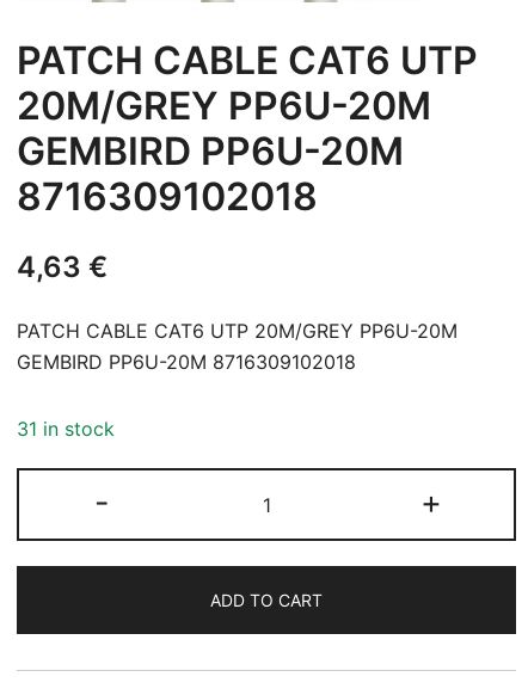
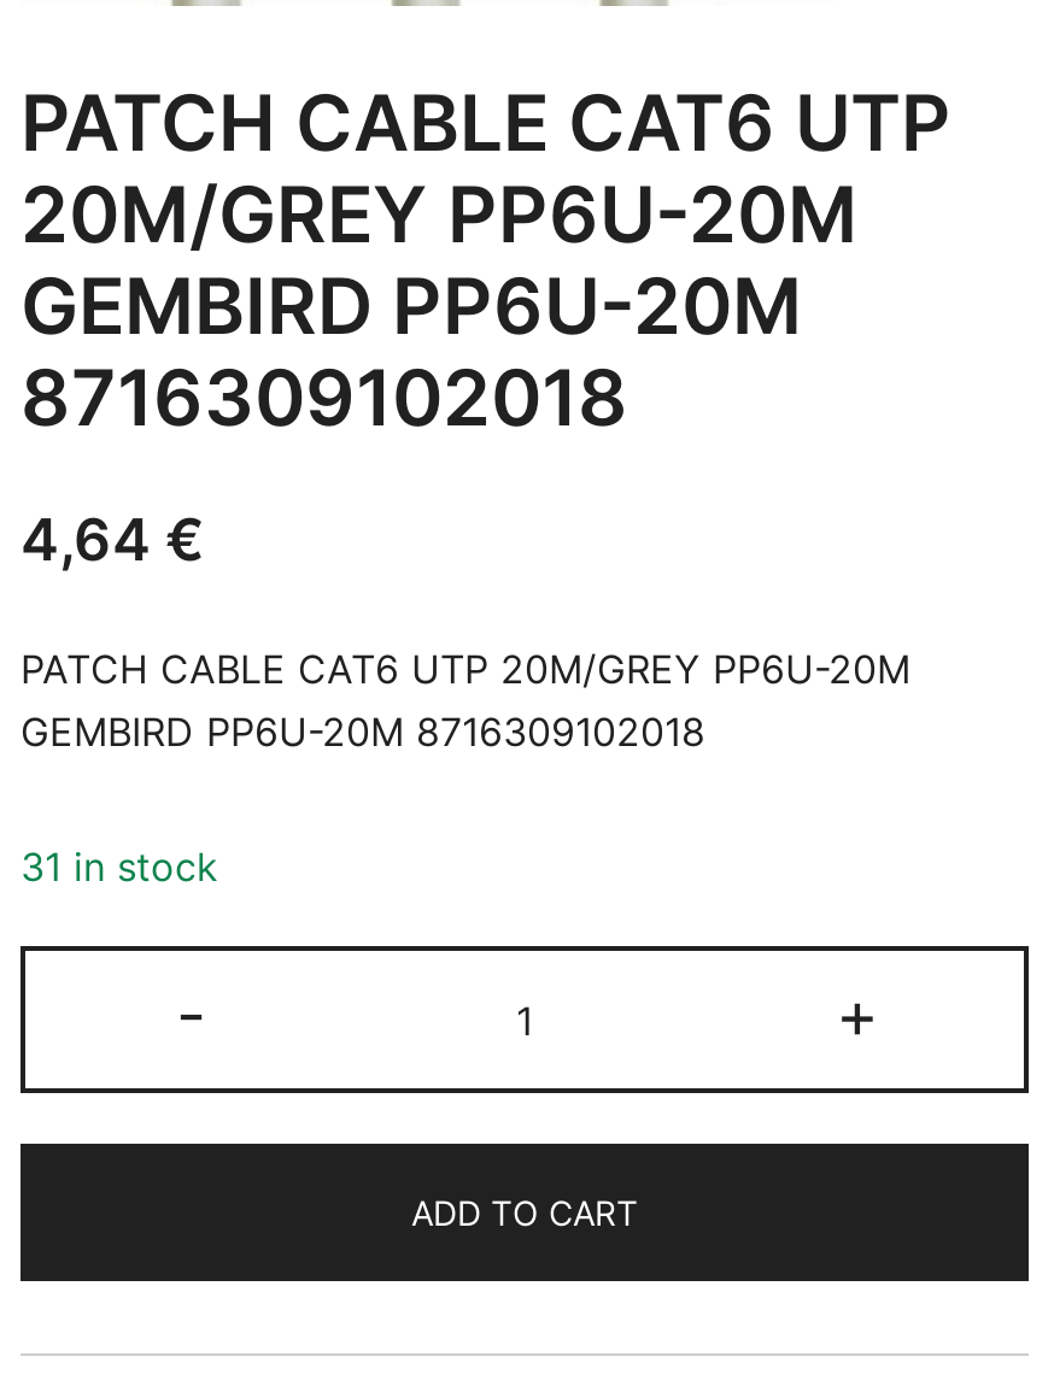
- 4,63 €
+ 4,64 €
